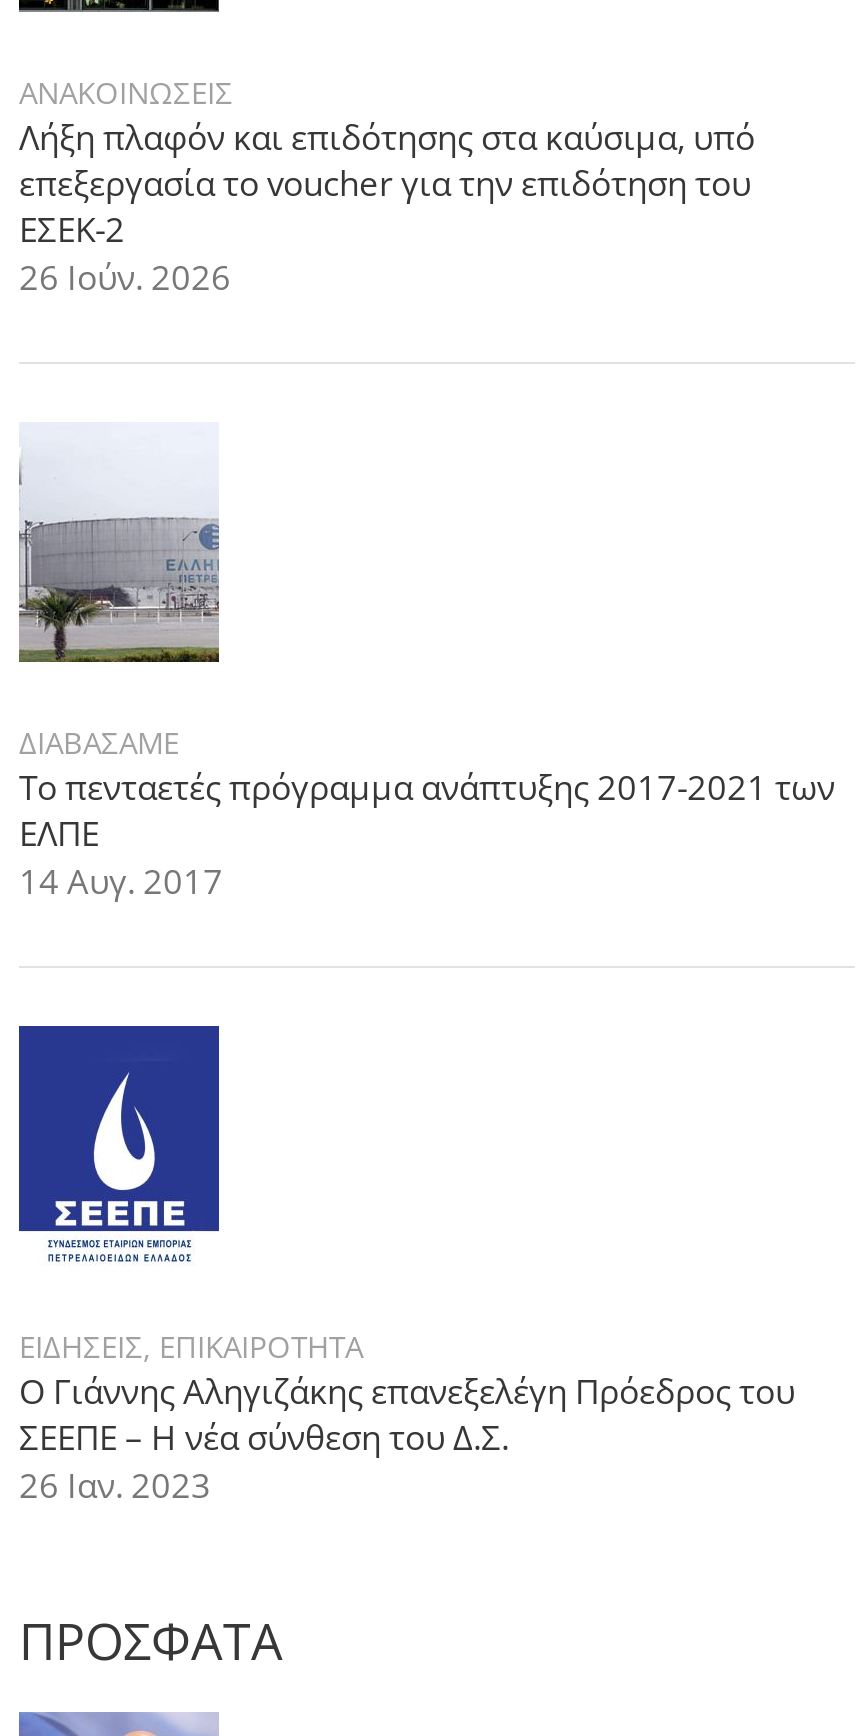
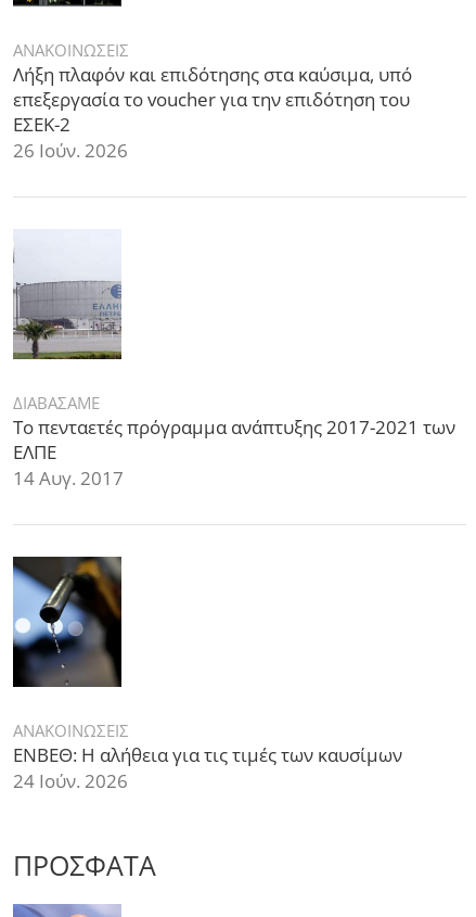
- [image]
- ΕΙΔΗΣΕΙΣ, ΕΠΙΚΑΙΡΟΤΗΤΑ
- Ο Γιάννης Αληγιζάκης επανεξελέγη Πρόεδρος του
- ΣΕΕΠΕ – Η νέα σύνθεση του Δ.Σ.
- 26 Ιαν. 2023
+ [image]
+ ΑΝΑΚΟΙΝΩΣΕΙΣ
+ ΕΝΒΕΘ: Η αλήθεια για τις τιμές των καυσίμων
+ 24 Ιούν. 2026
